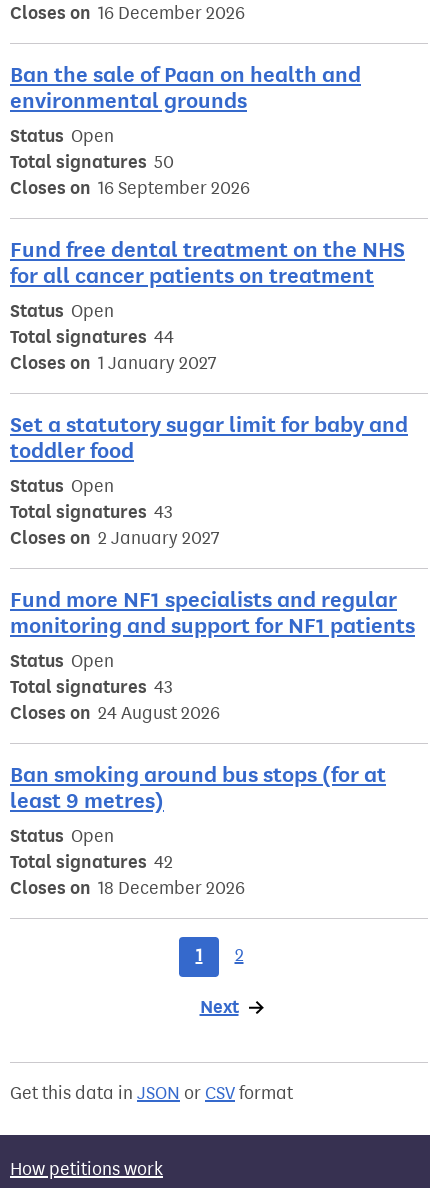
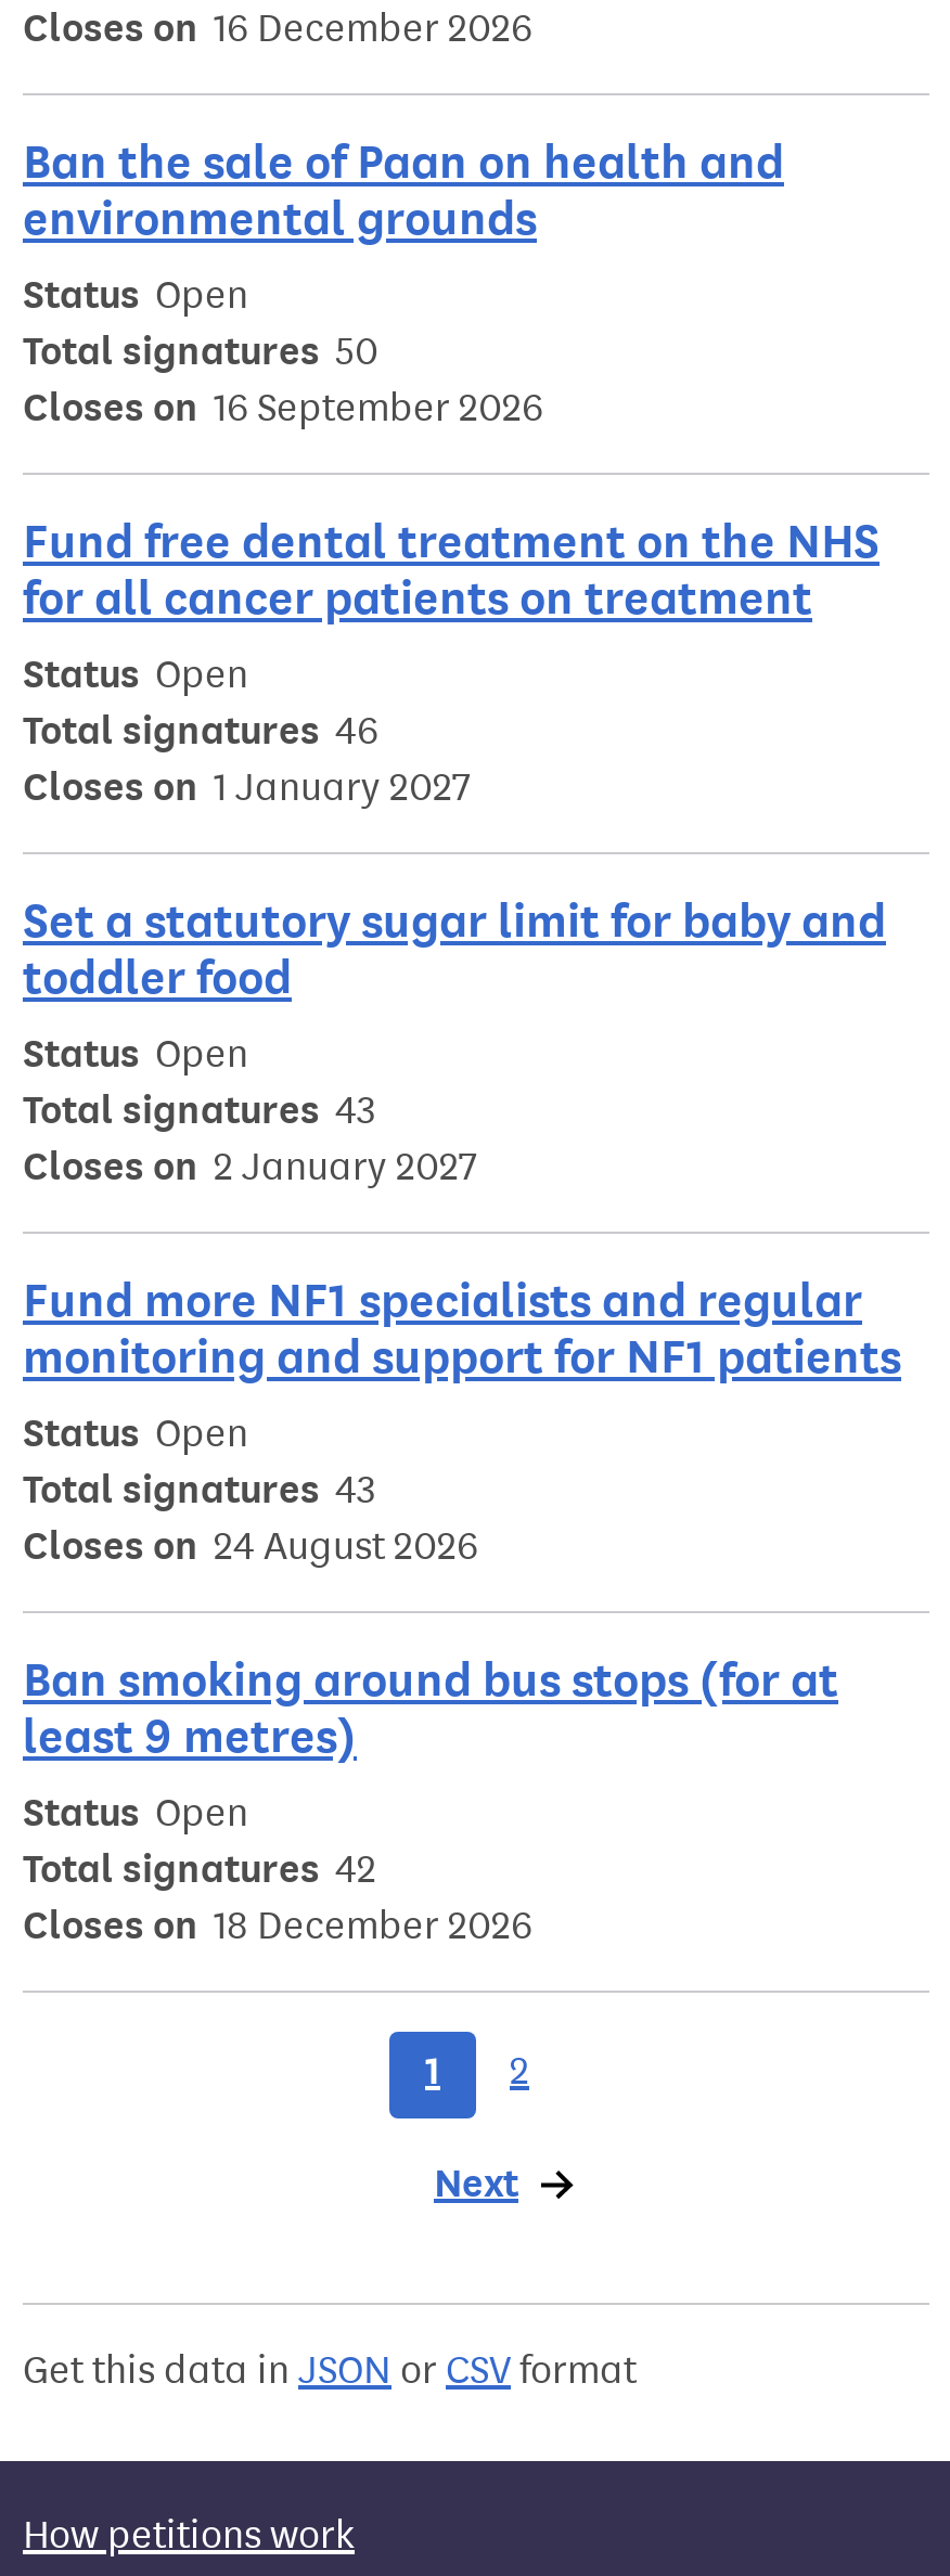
- Total signatures 44
+ Total signatures 46
